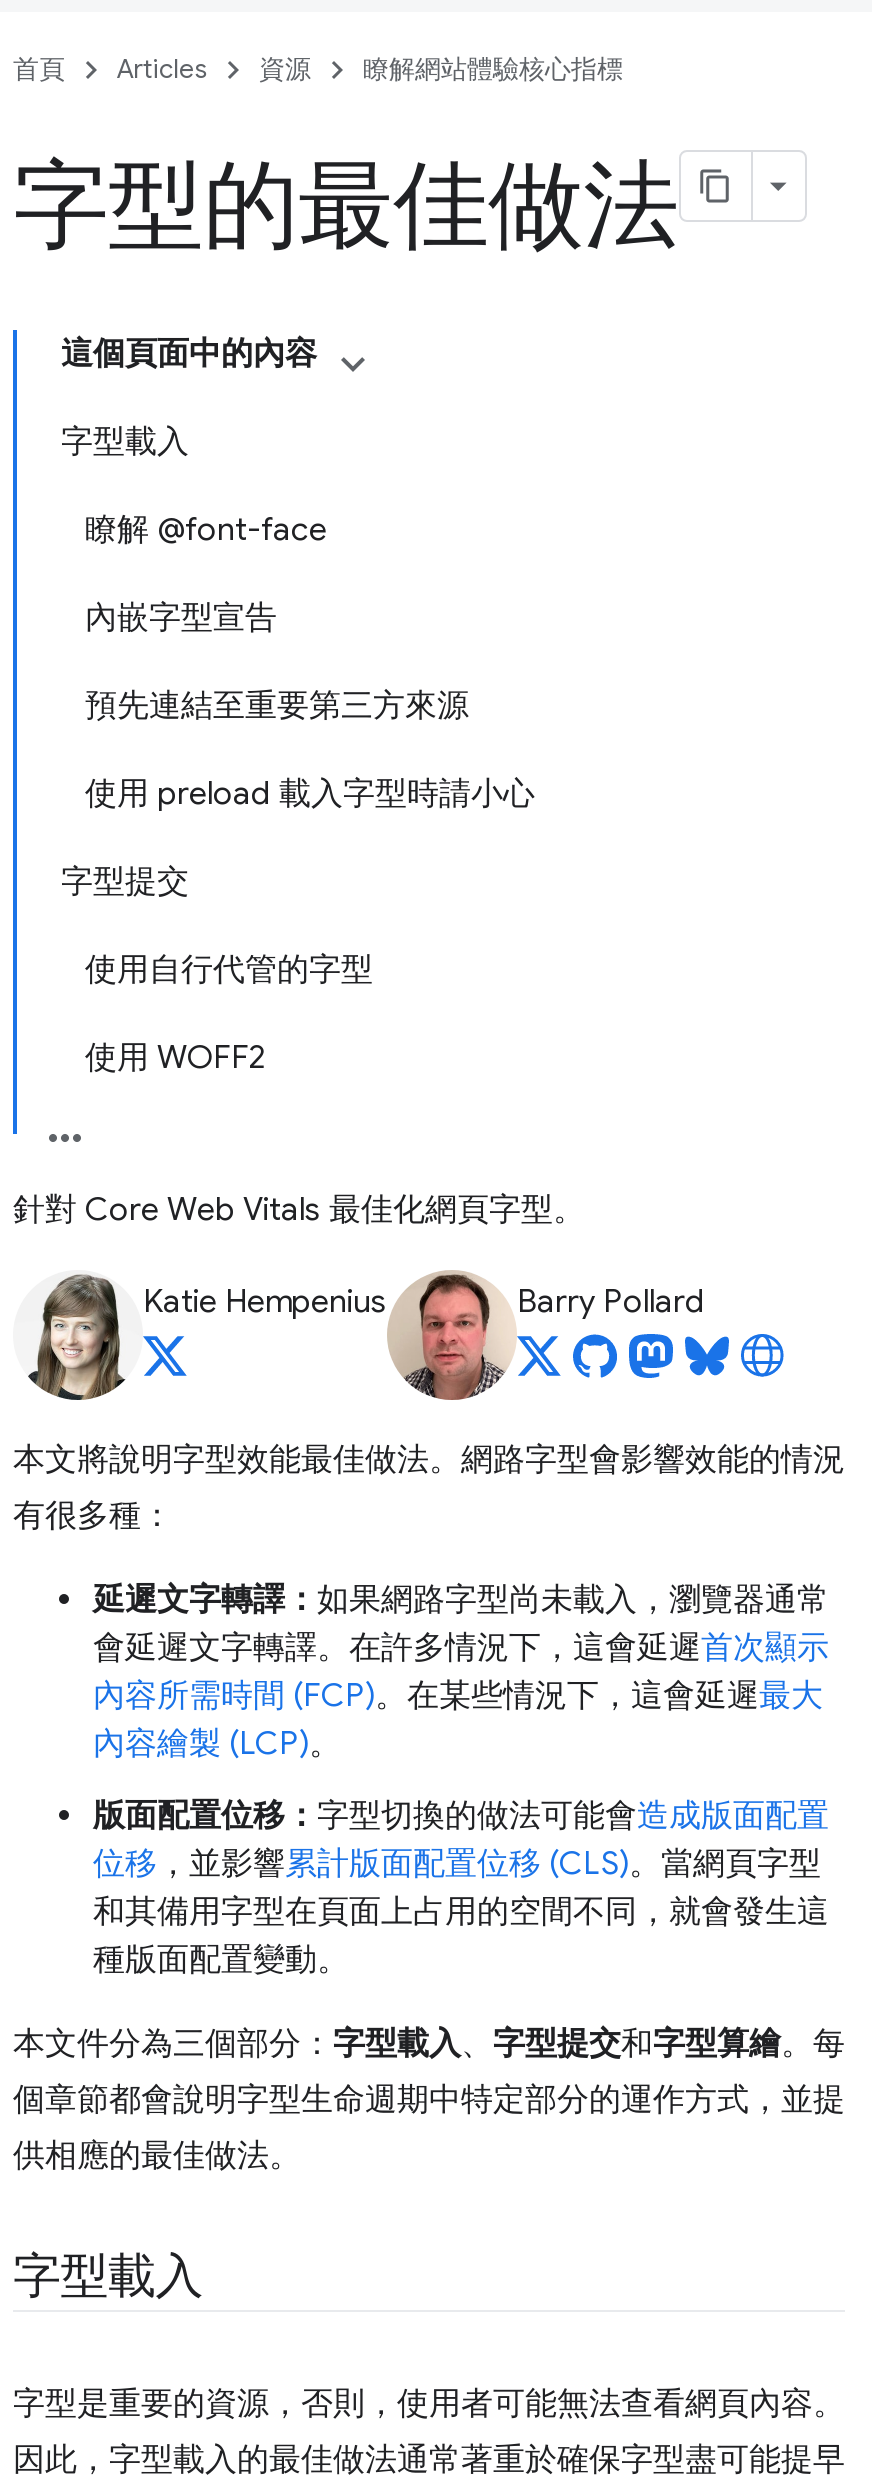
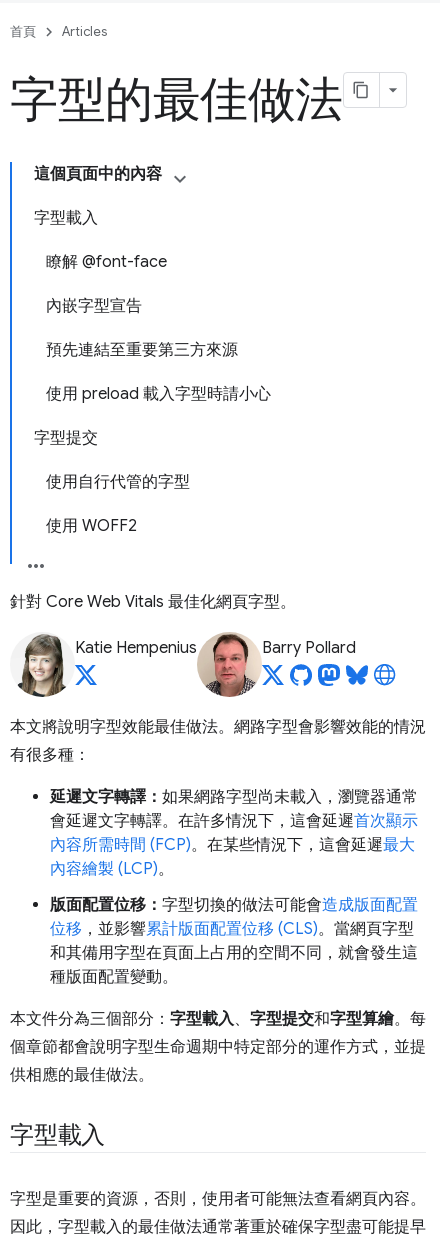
- 資源
- 瞭解網站體驗核心指標
